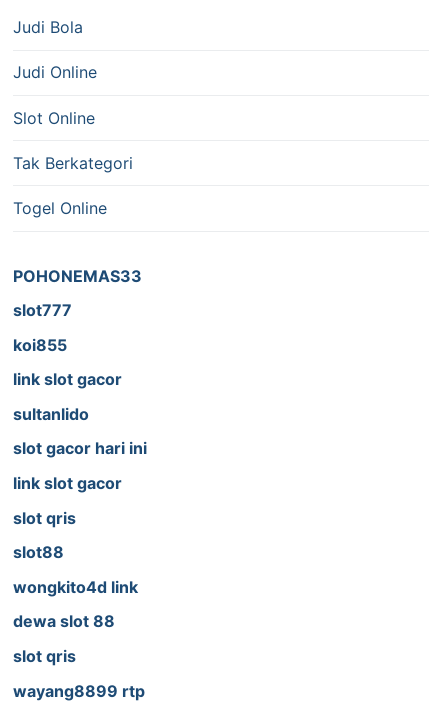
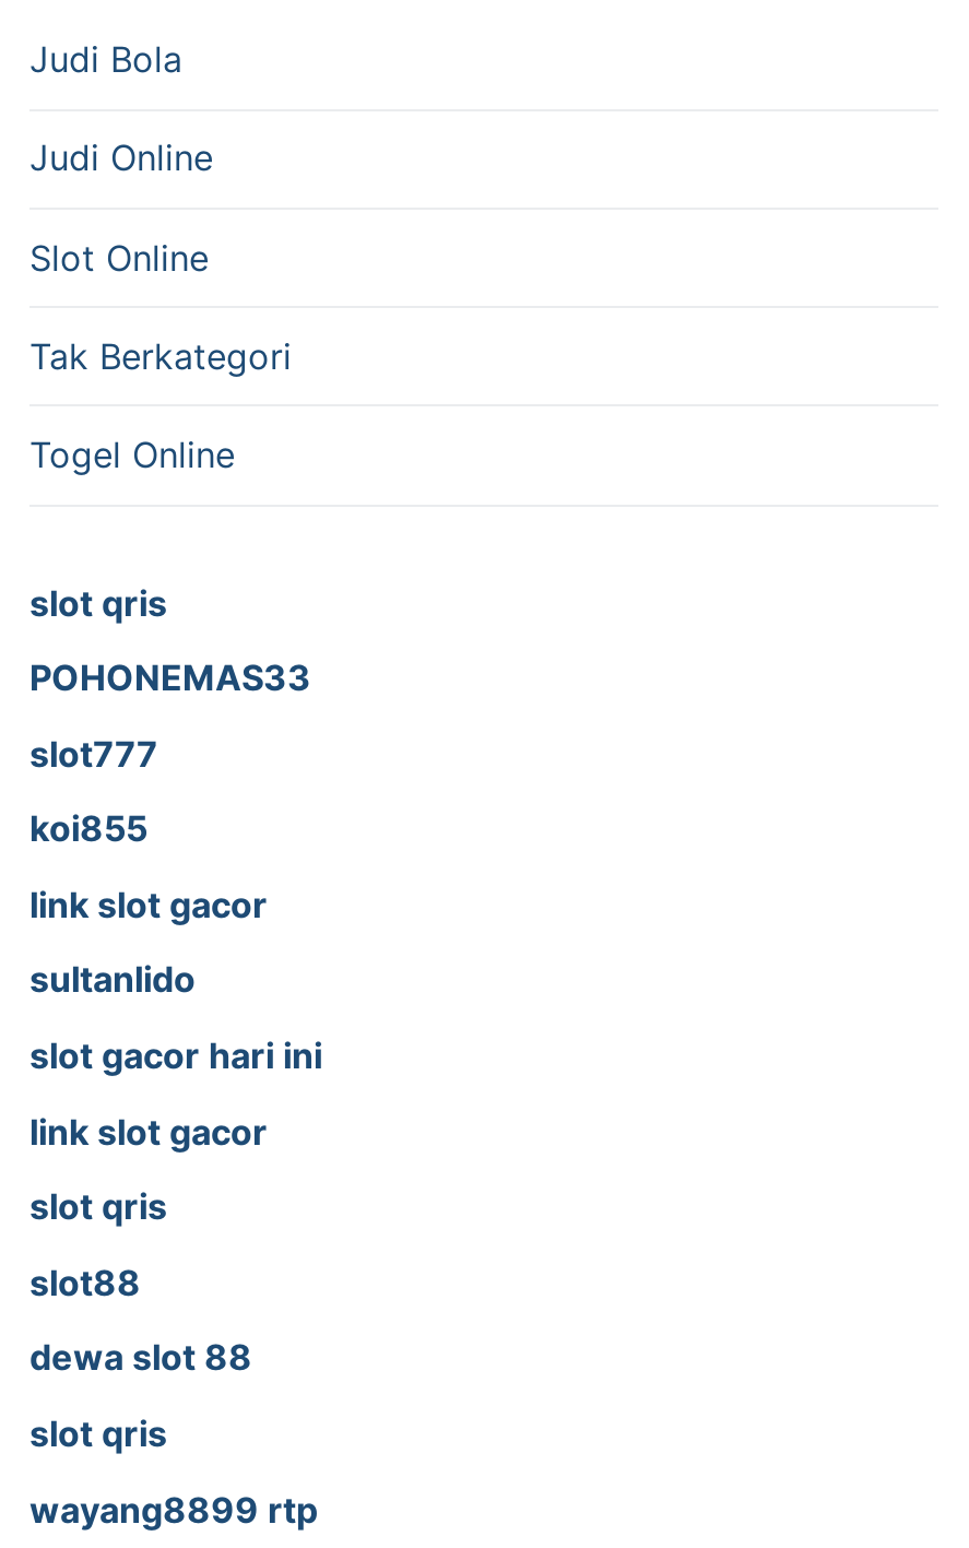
+ slot qris

moved down: POHONEMAS33 | slot777 | koi855 | ... | slot qris | slot88

- wongkito4d link
